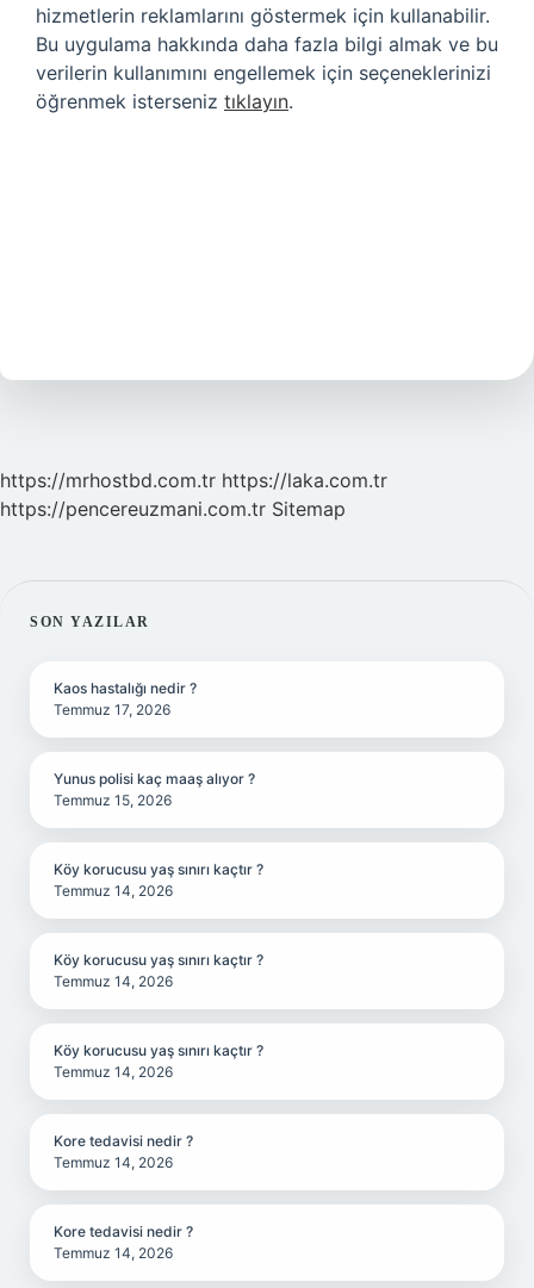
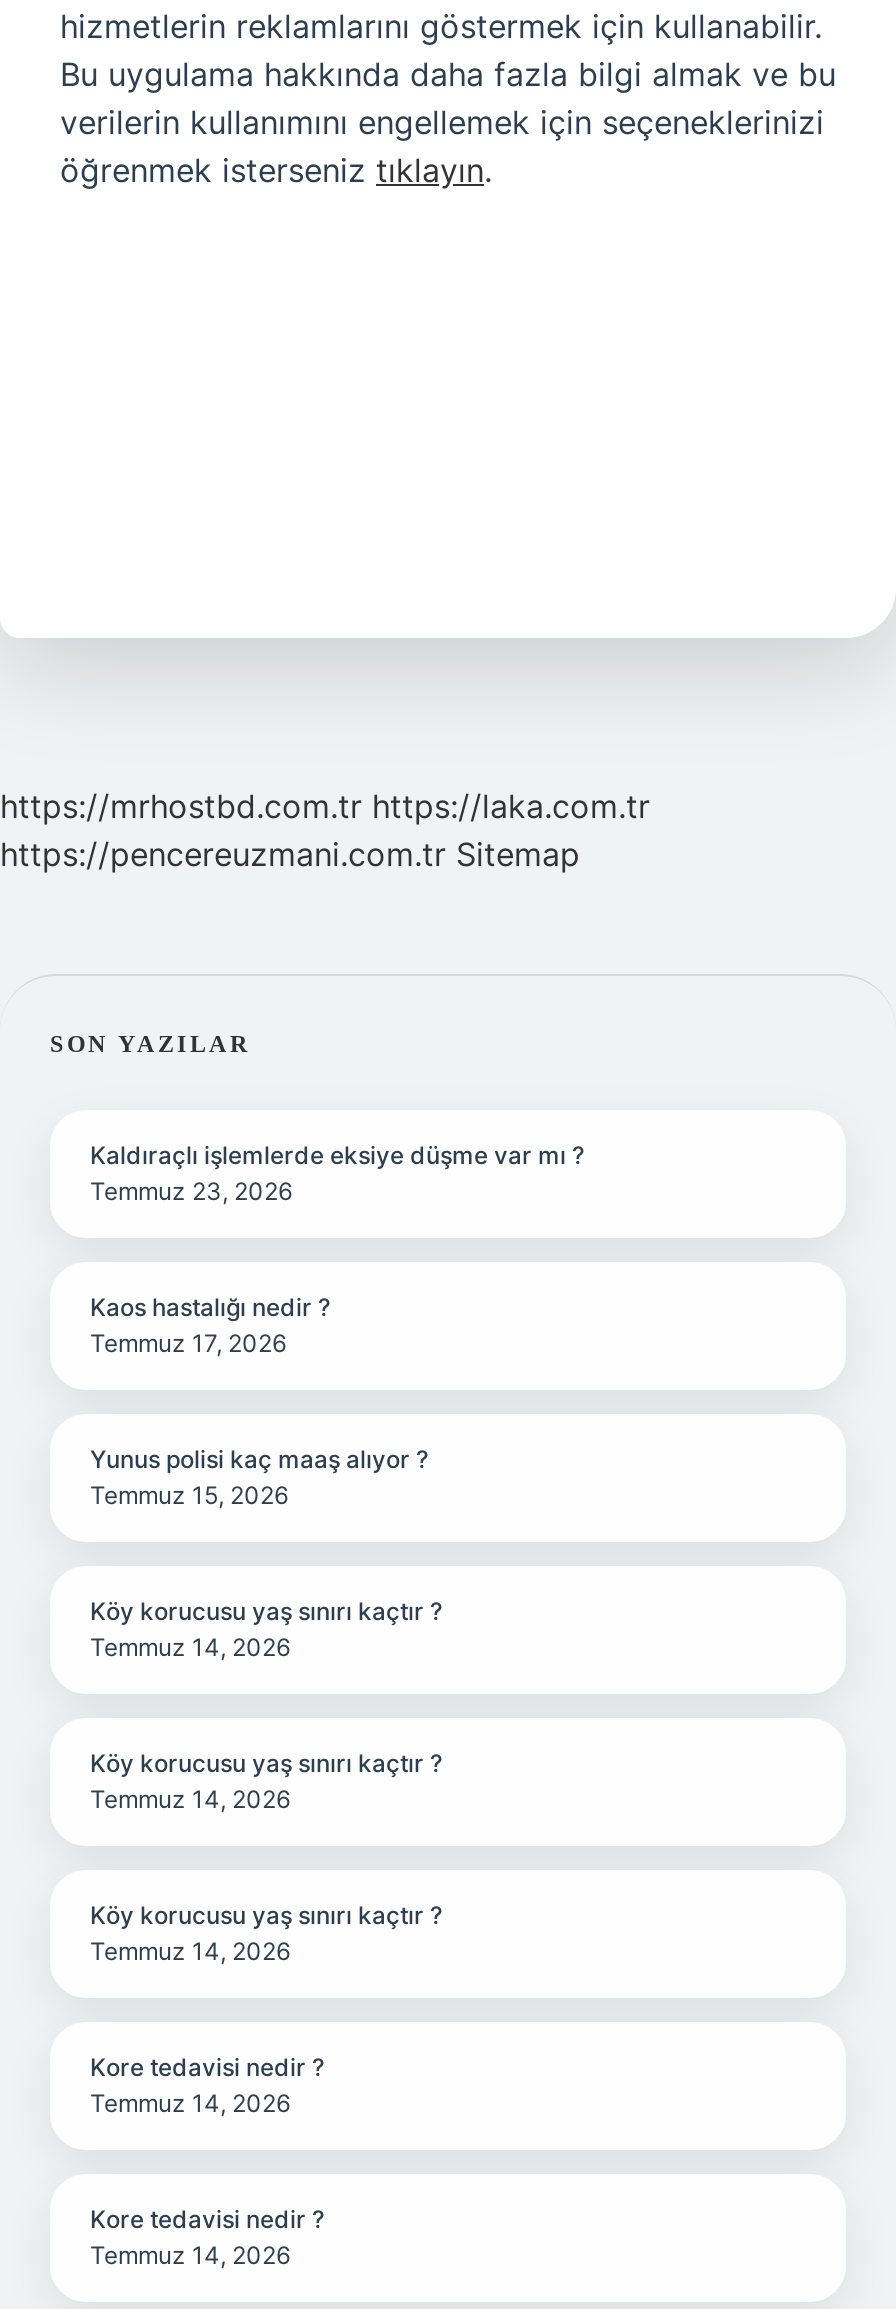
+ Kaldıraçlı işlemlerde eksiye düşme var mı ?
+ Temmuz 23, 2026
